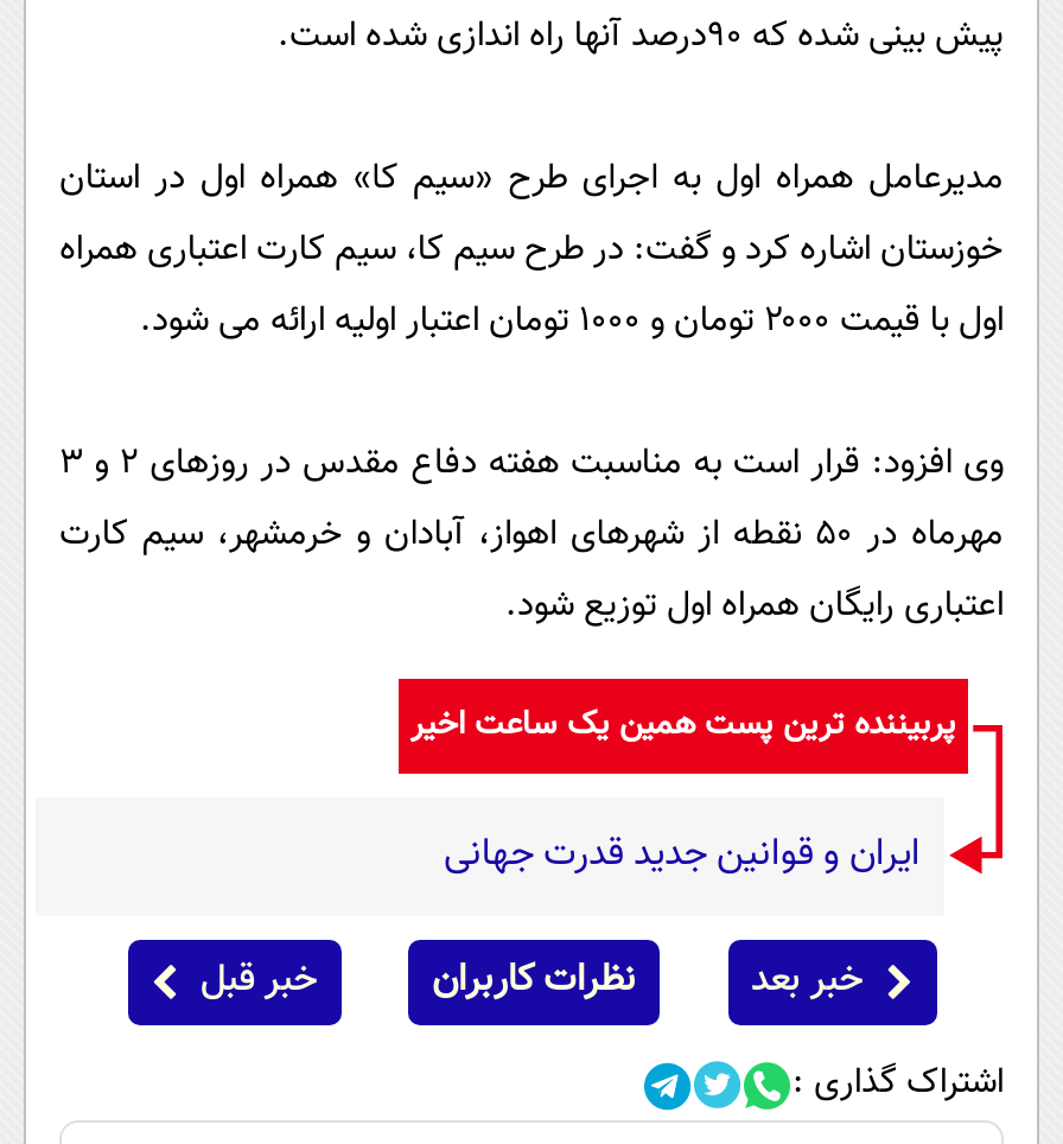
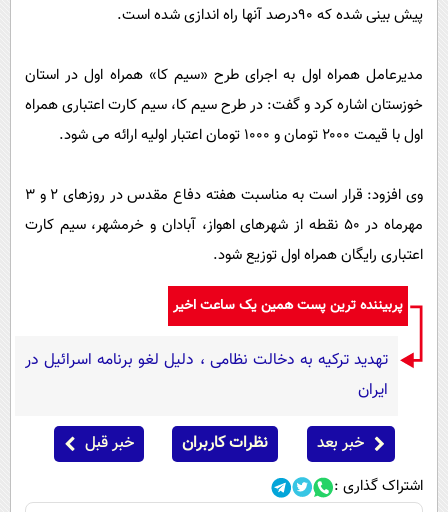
- ایران و قوانین جدید قدرت جهانی
+ تهدید ترکیه به دخالت نظامی ، دلیل لغو برنامه اسرائیل در
+ ایران
